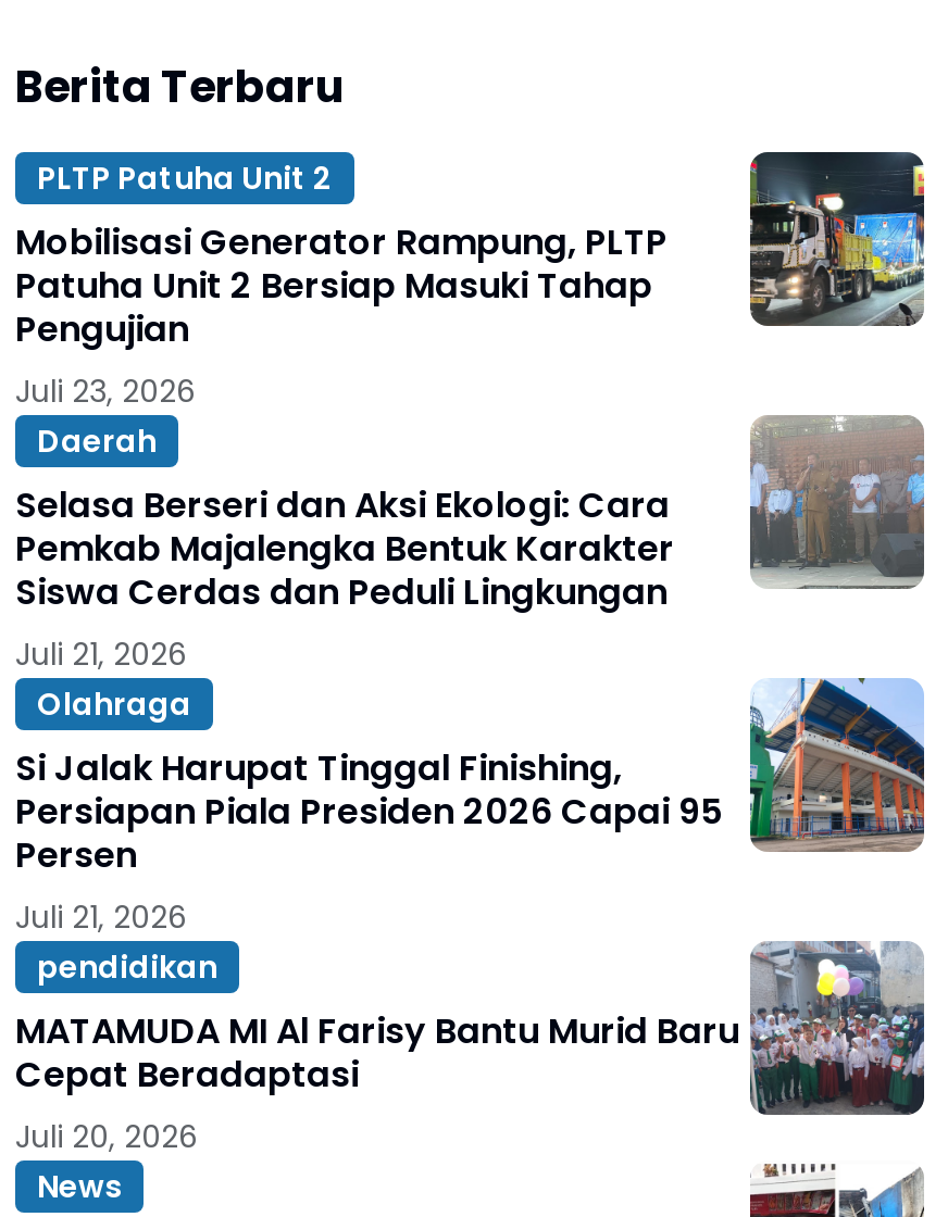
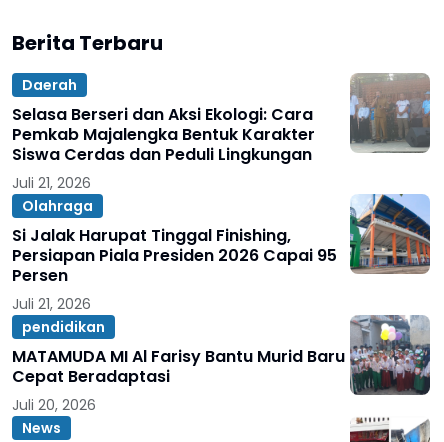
- [image]
- PLTP Patuha Unit 2
- Mobilisasi Generator Rampung, PLTP
- Patuha Unit 2 Bersiap Masuki Tahap
- Pengujian
- Juli 23, 2026
